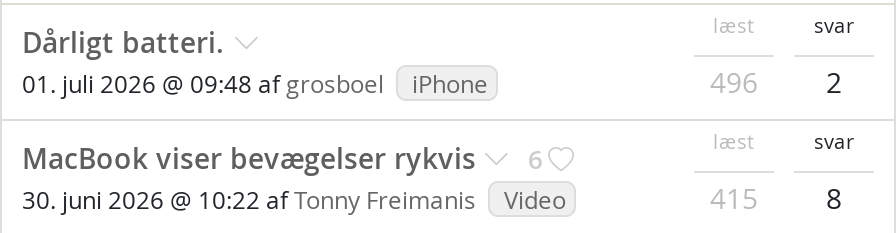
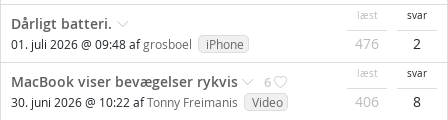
- 496 2
+ 476 2

- 415 8
+ 406 8
